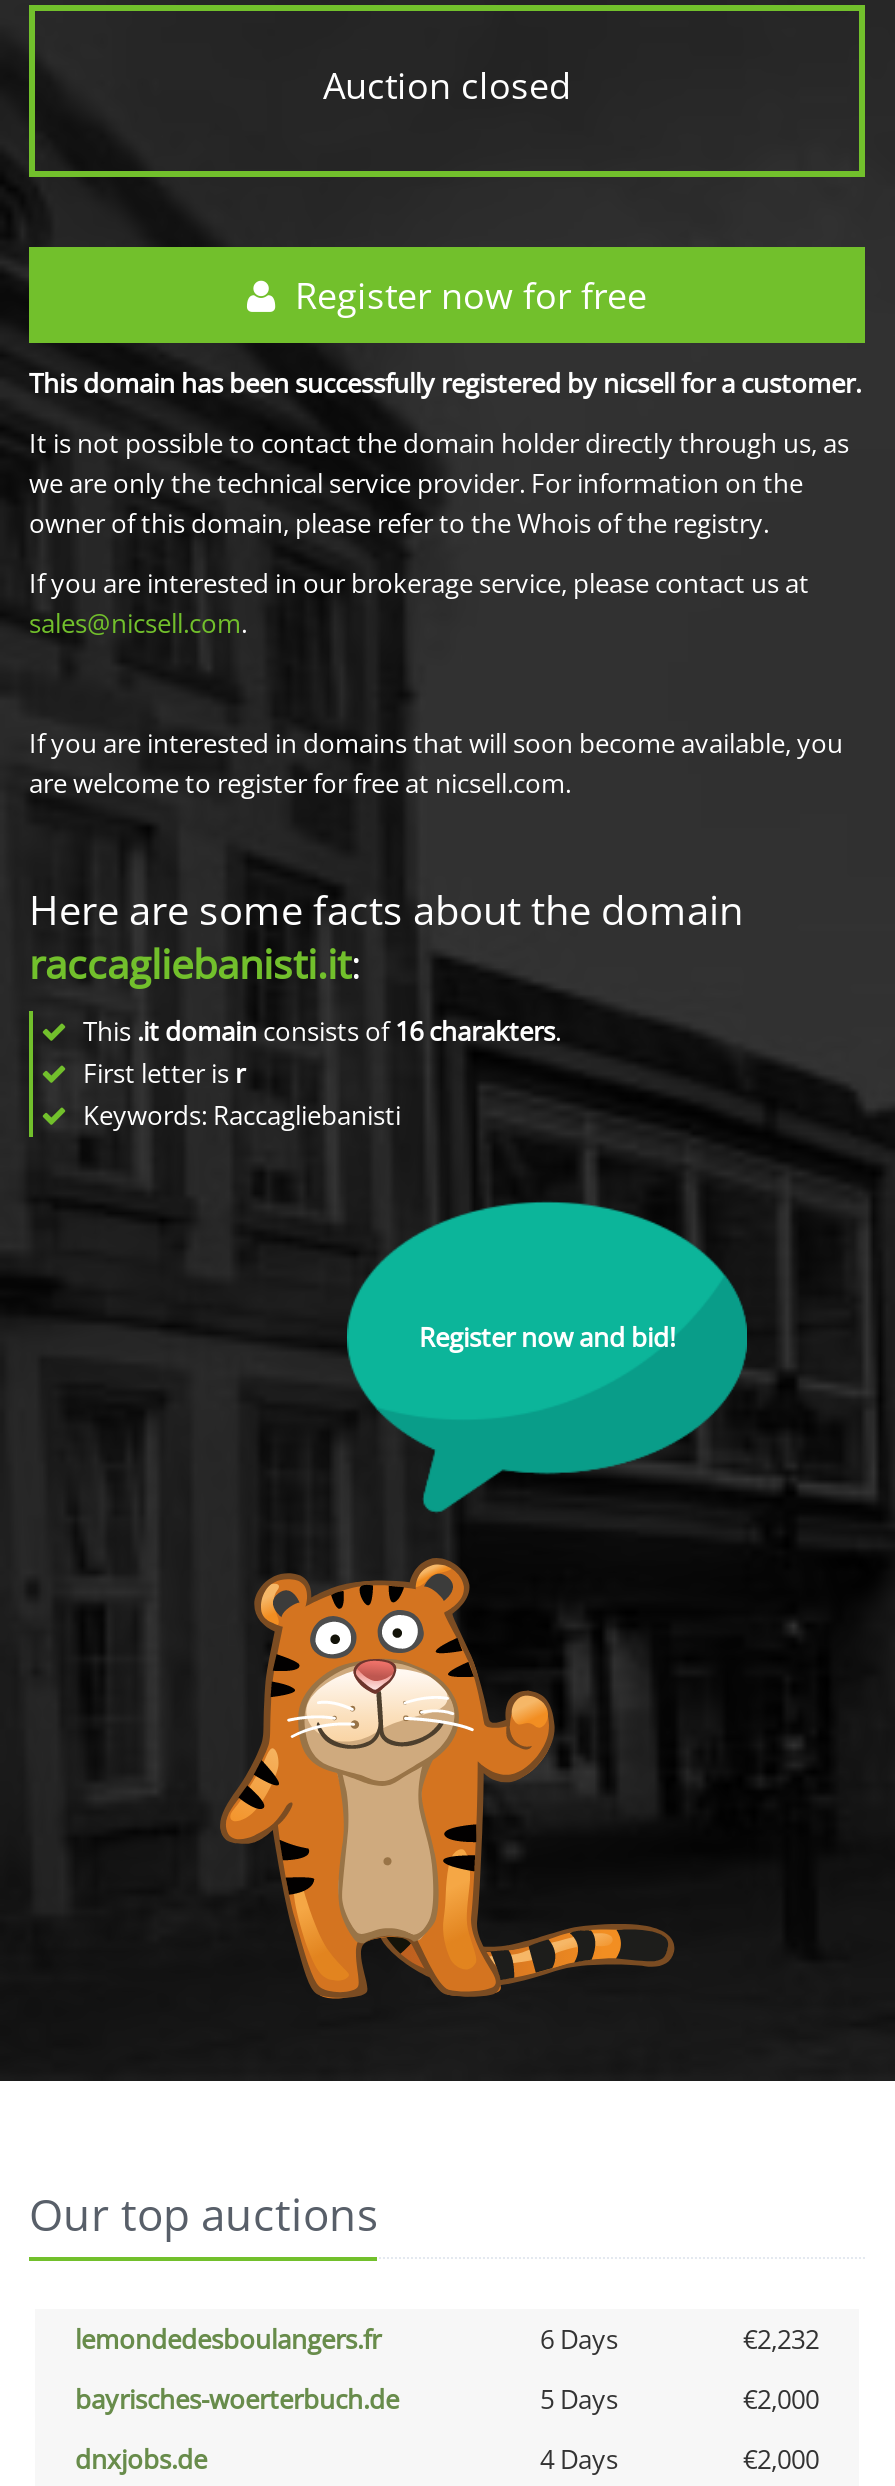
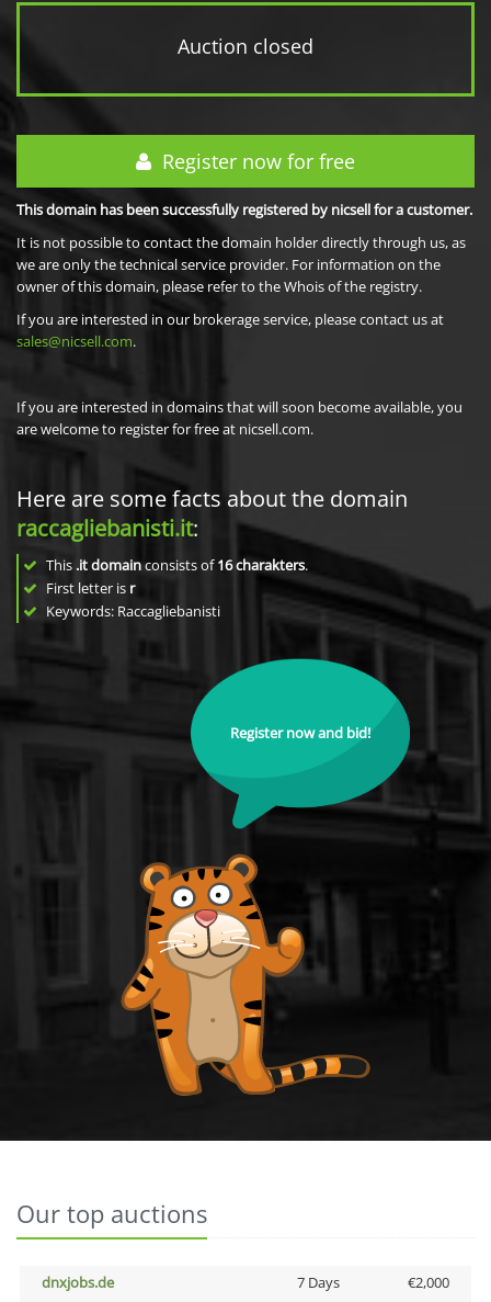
- lemondedesboulangers.fr
- 6 Days
- €2,232
- bayrisches-woerterbuch.de
- 5 Days
- €2,000

- 4 Days
+ 7 Days
